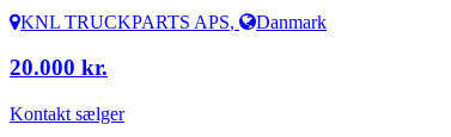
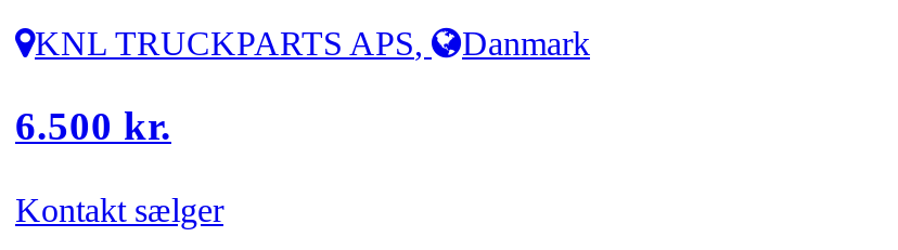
- 20.000 kr.
+ 6.500 kr.
